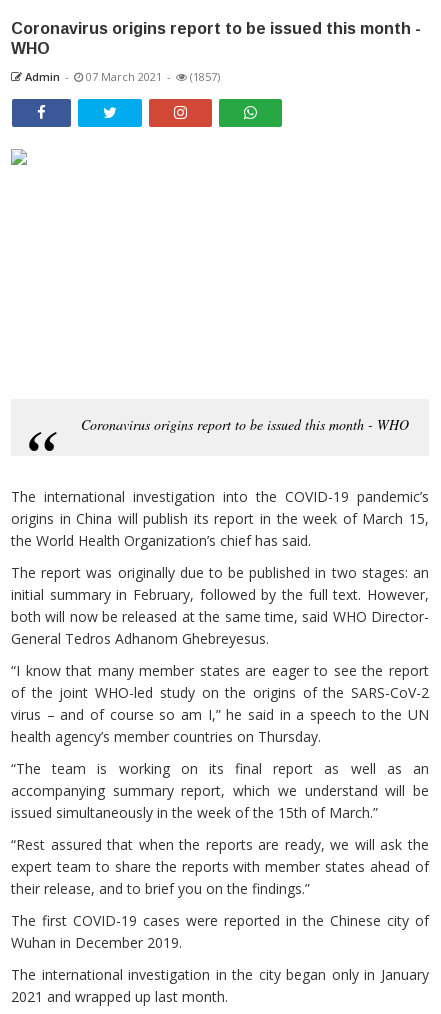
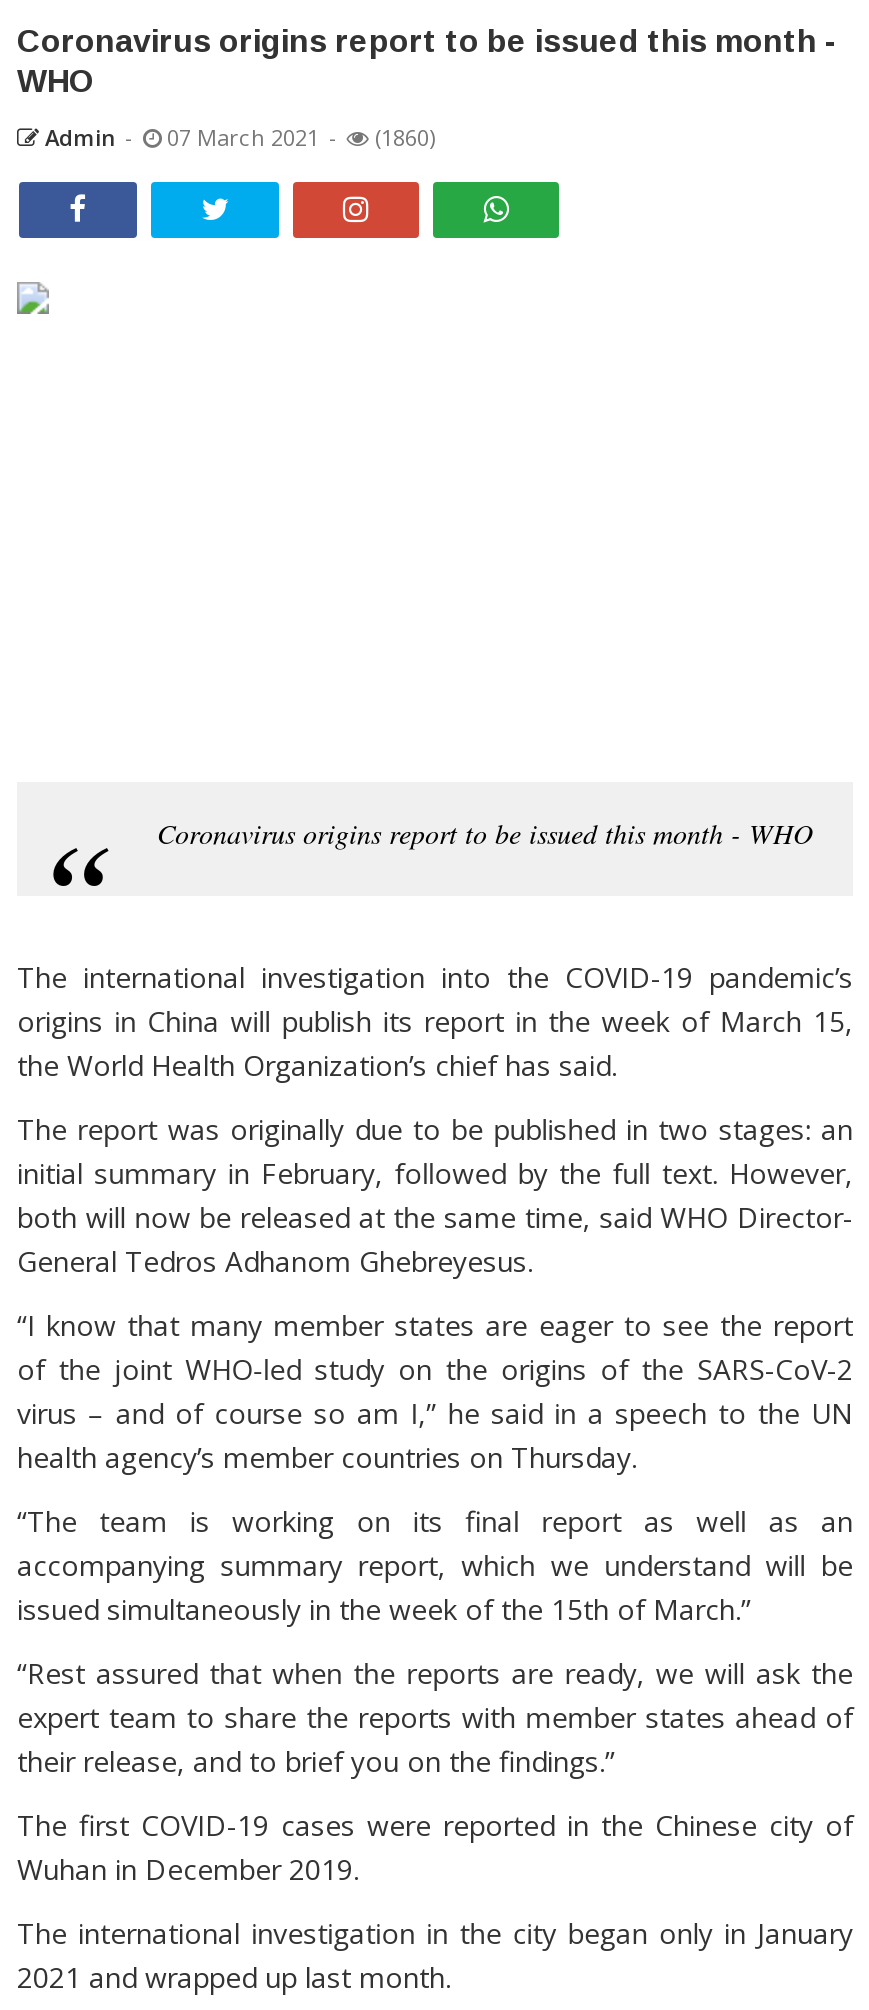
- Admin - 07 March 2021 - (1857)
+ Admin - 07 March 2021 - (1860)
